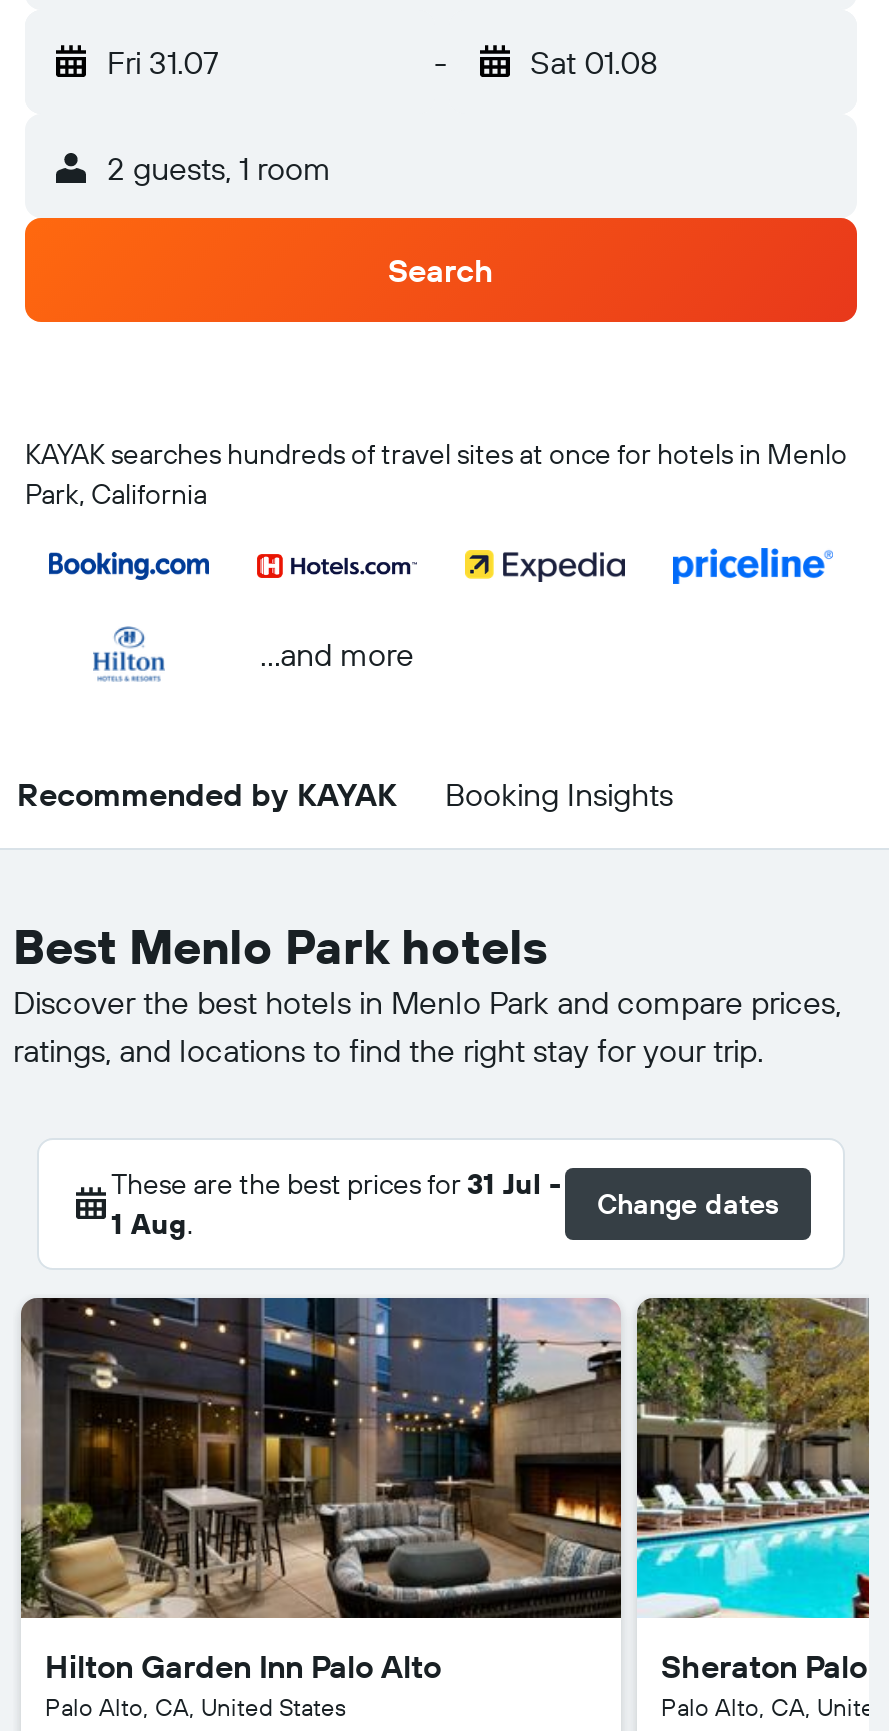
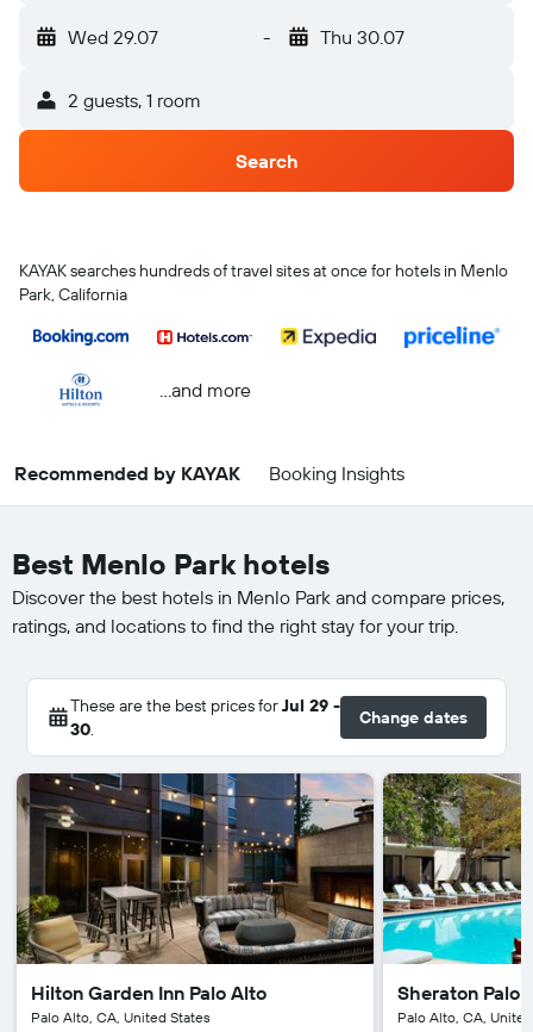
- Fri 31.07
+ Wed 29.07

- Sat 01.08
+ Thu 30.07

- These are the best prices for 31 Jul -
- 1 Aug.
+ These are the best prices for Jul 29 -
+ 30.
